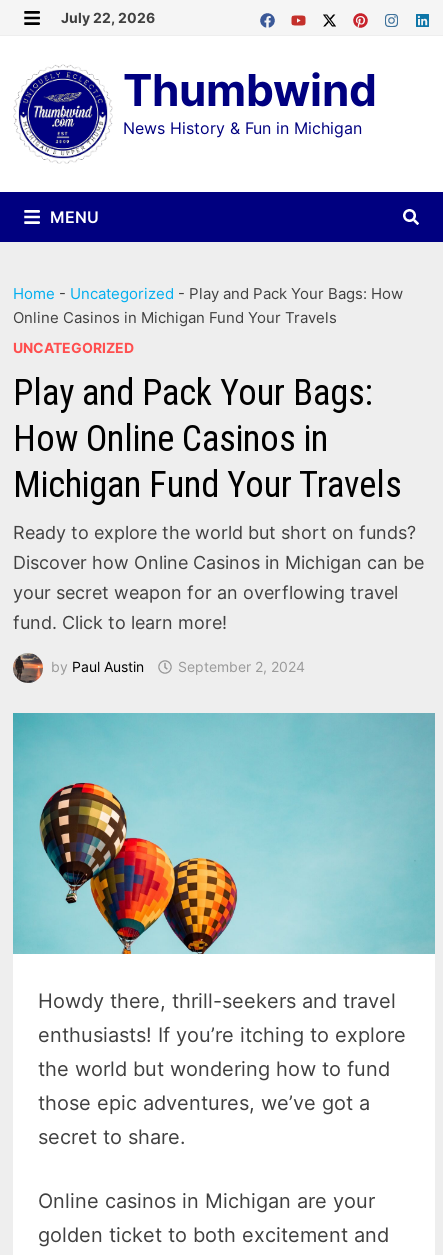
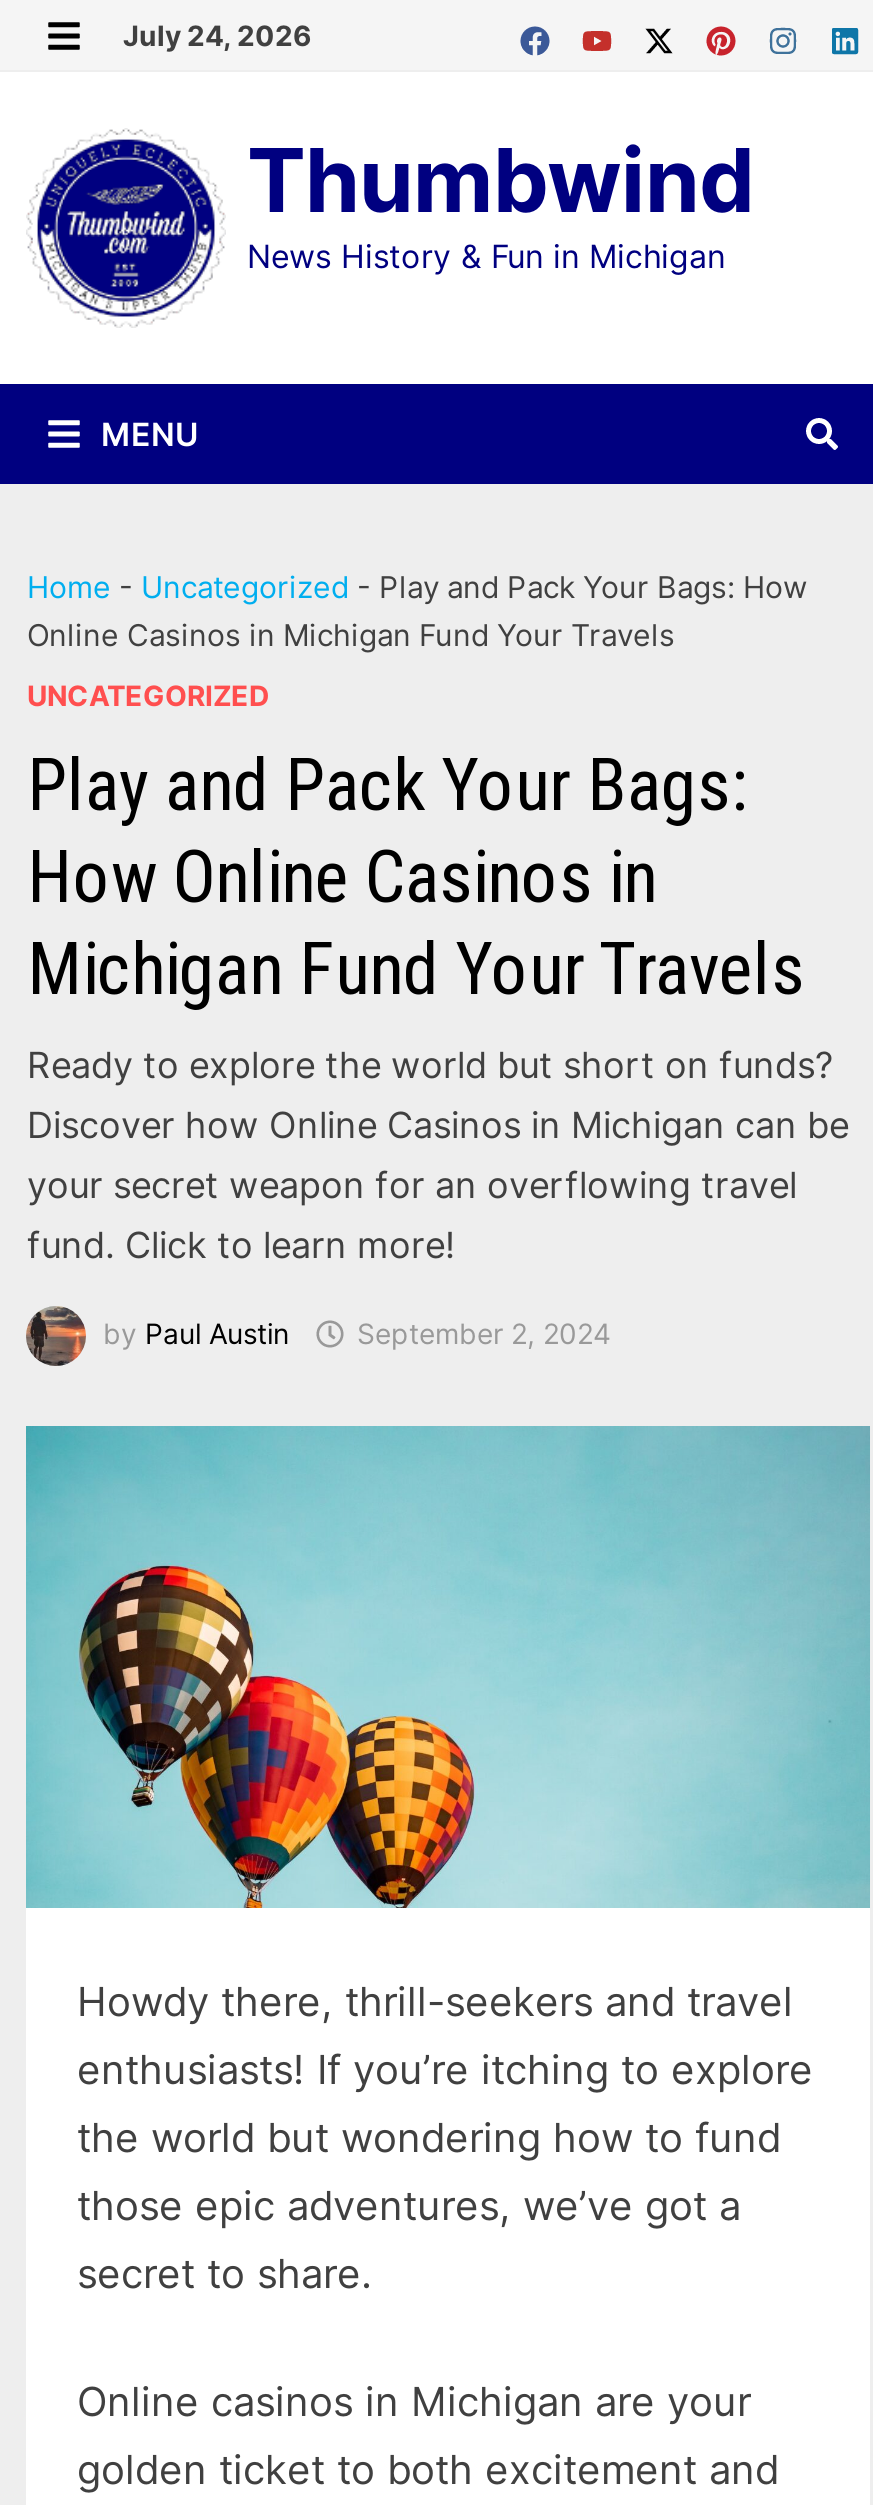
- July 22, 2026
+ July 24, 2026
